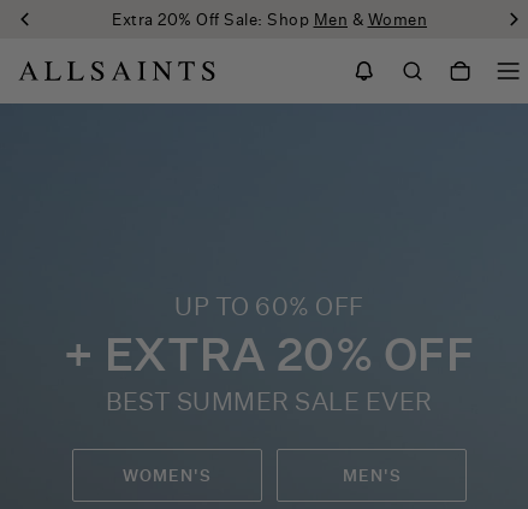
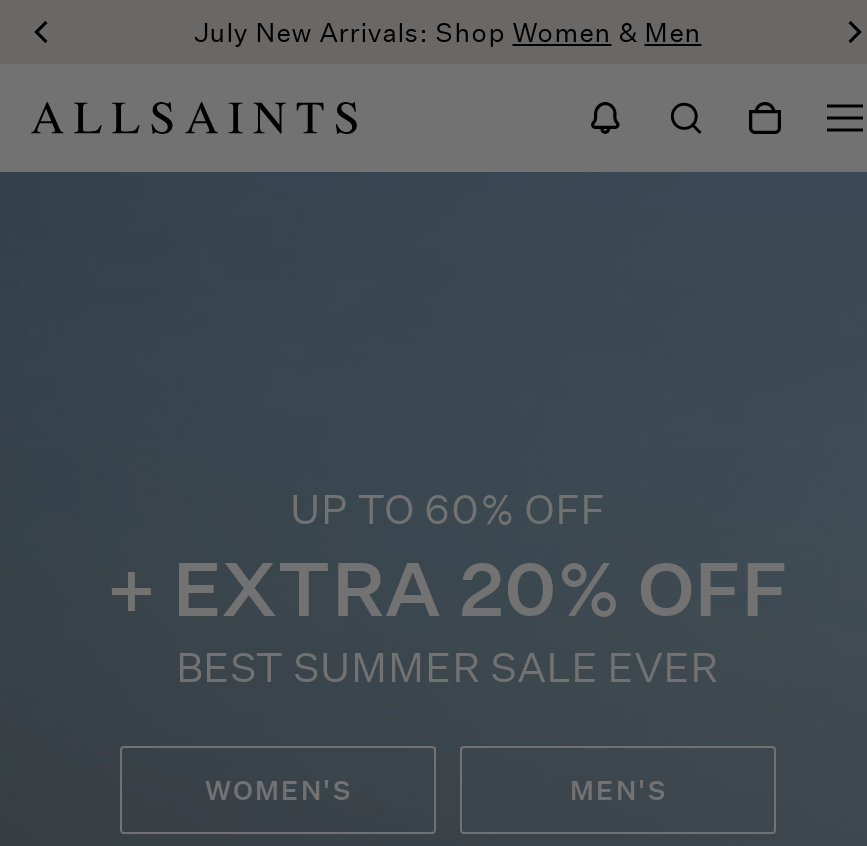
- Extra 20% Off Sale: Shop Men & Women
+ July New Arrivals: Shop Women & Men
